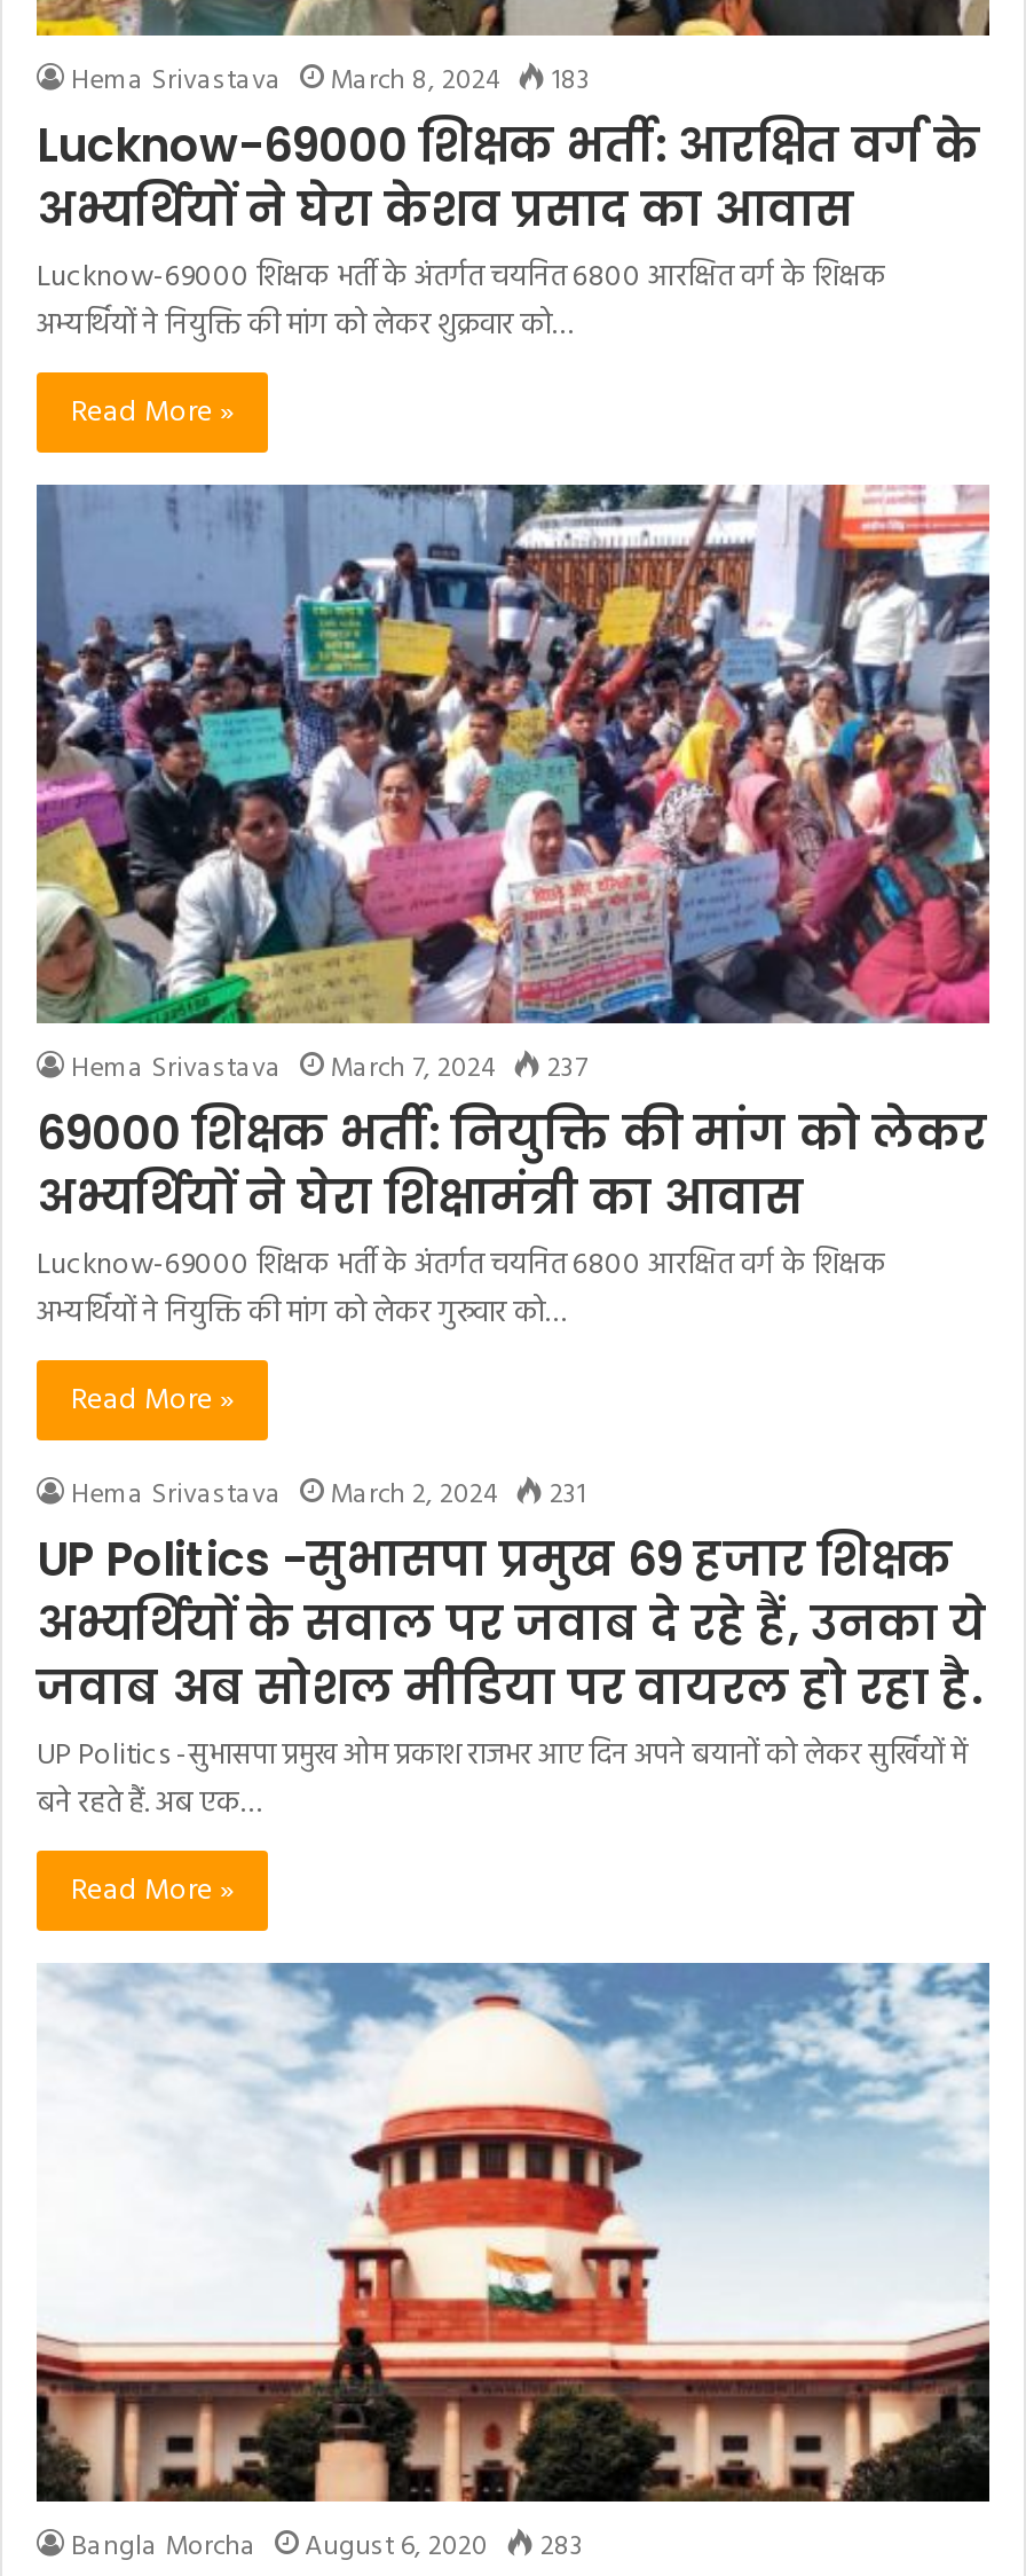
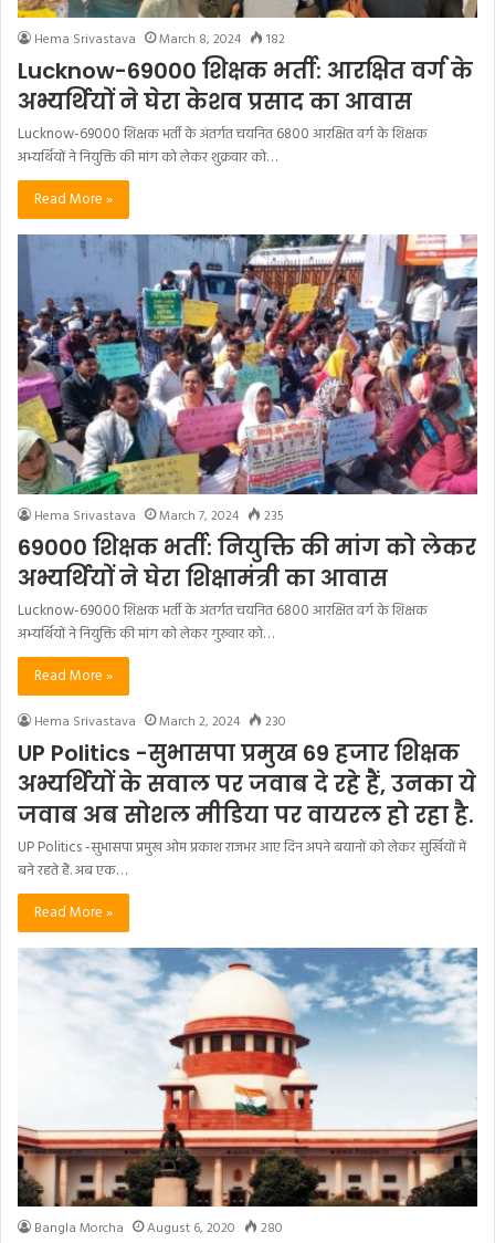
- Hema Srivastava March 8, 2024 183
+ Hema Srivastava March 8, 2024 182

- Hema Srivastava March 7, 2024 237
+ Hema Srivastava March 7, 2024 235

- Hema Srivastava March 2, 2024 231
+ Hema Srivastava March 2, 2024 230

- Bangla Morcha August 6, 2020 283
+ Bangla Morcha August 6, 2020 280
